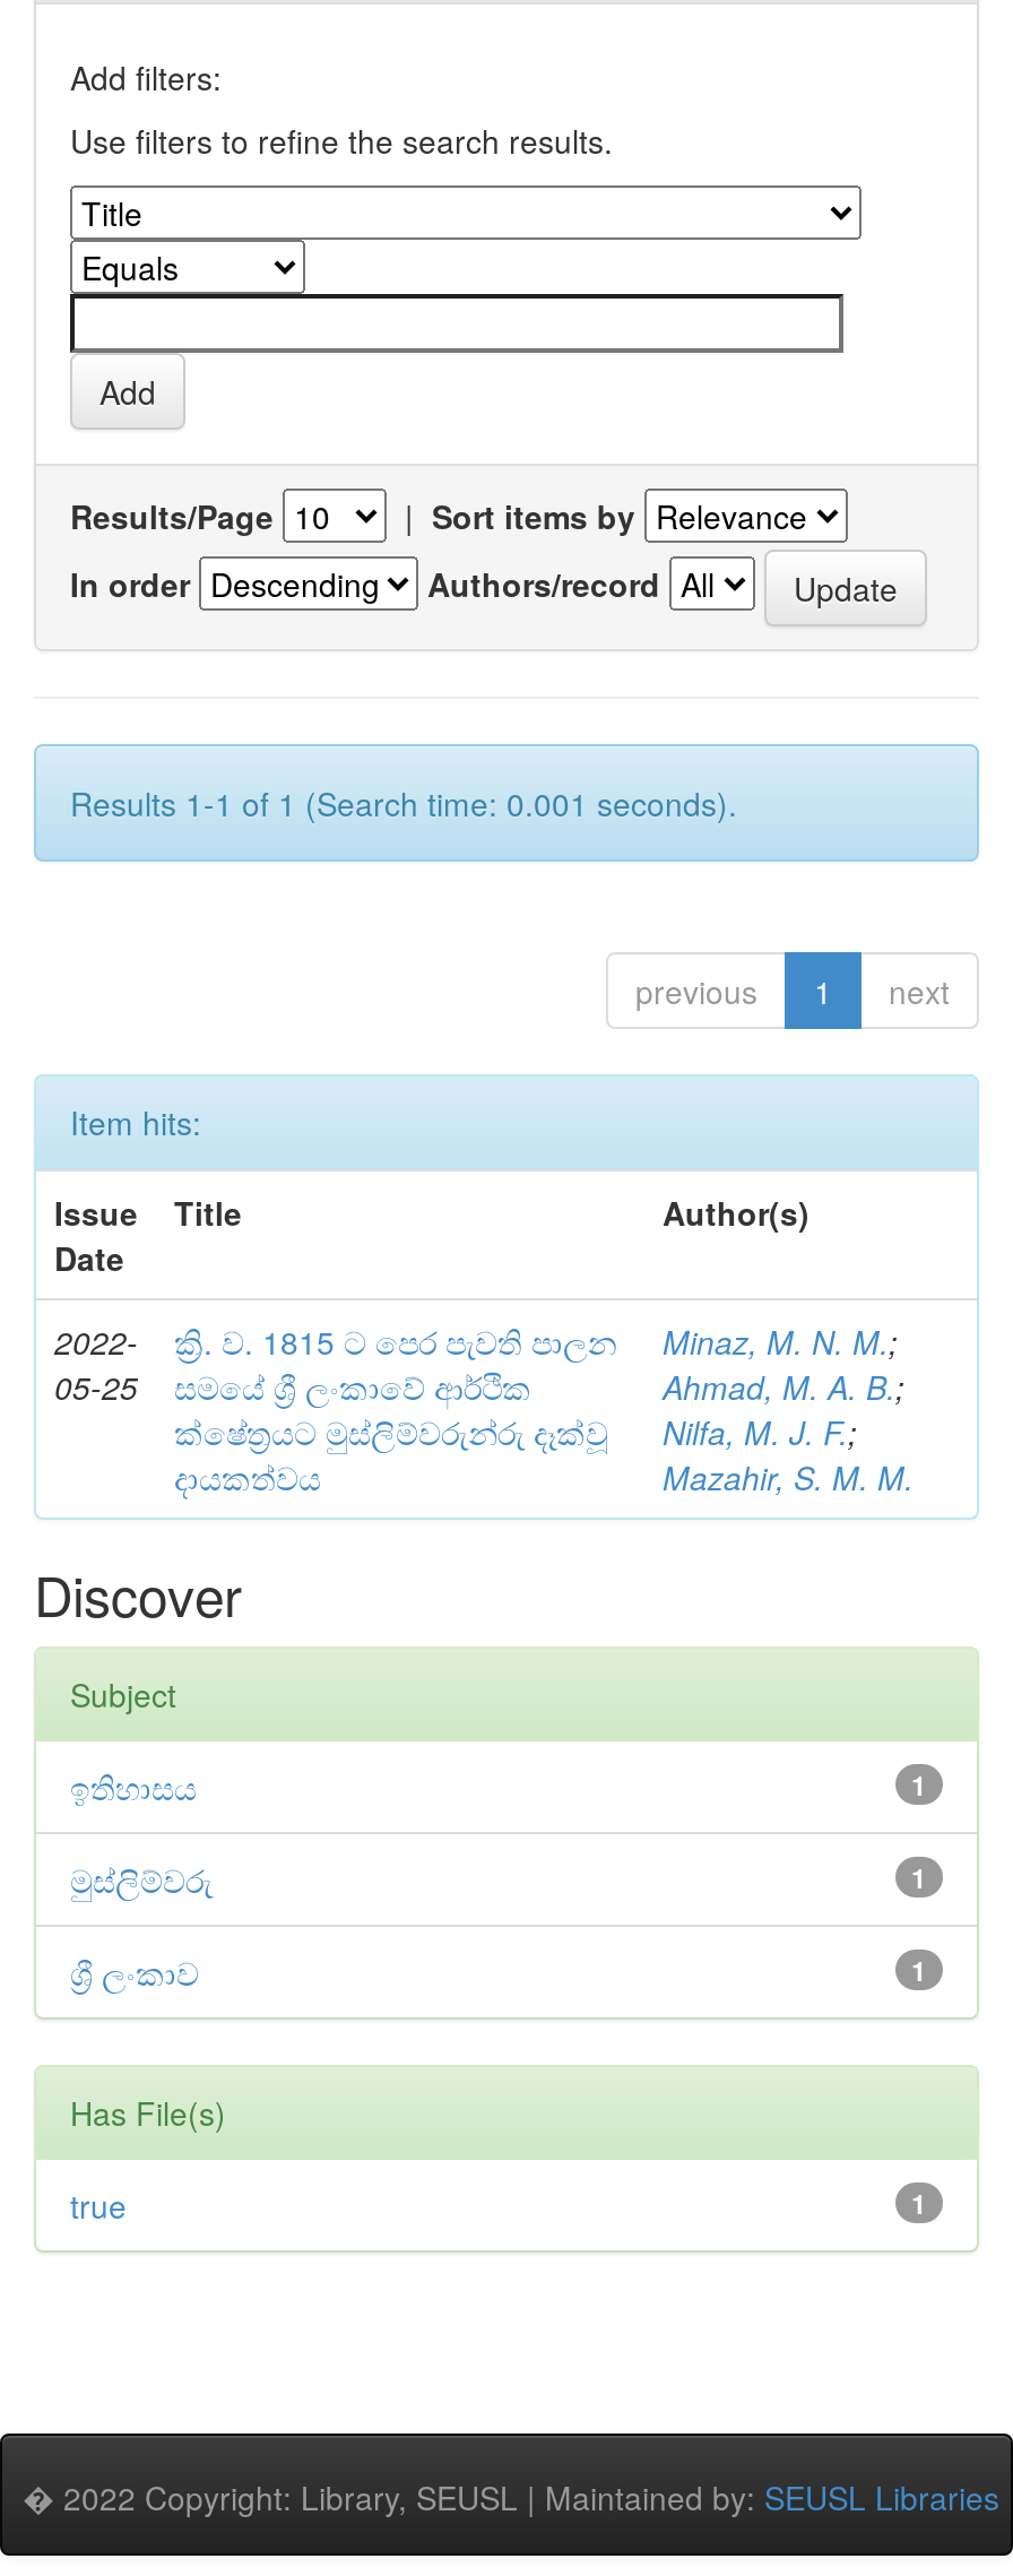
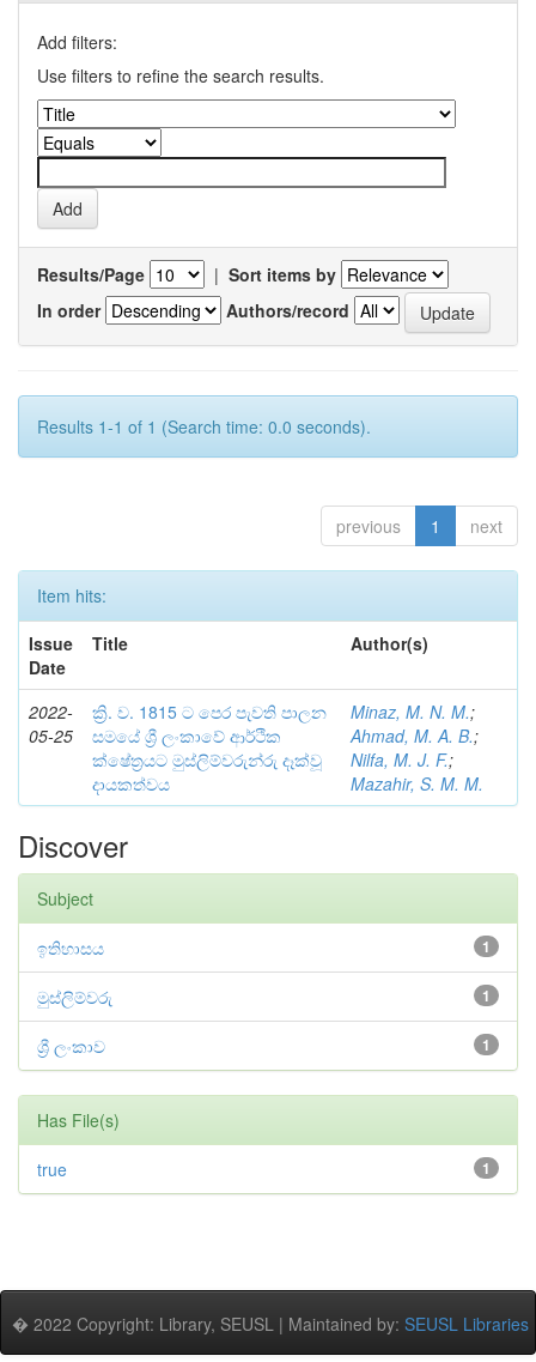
- Results 1-1 of 1 (Search time: 0.001 seconds).
+ Results 1-1 of 1 (Search time: 0.0 seconds).
